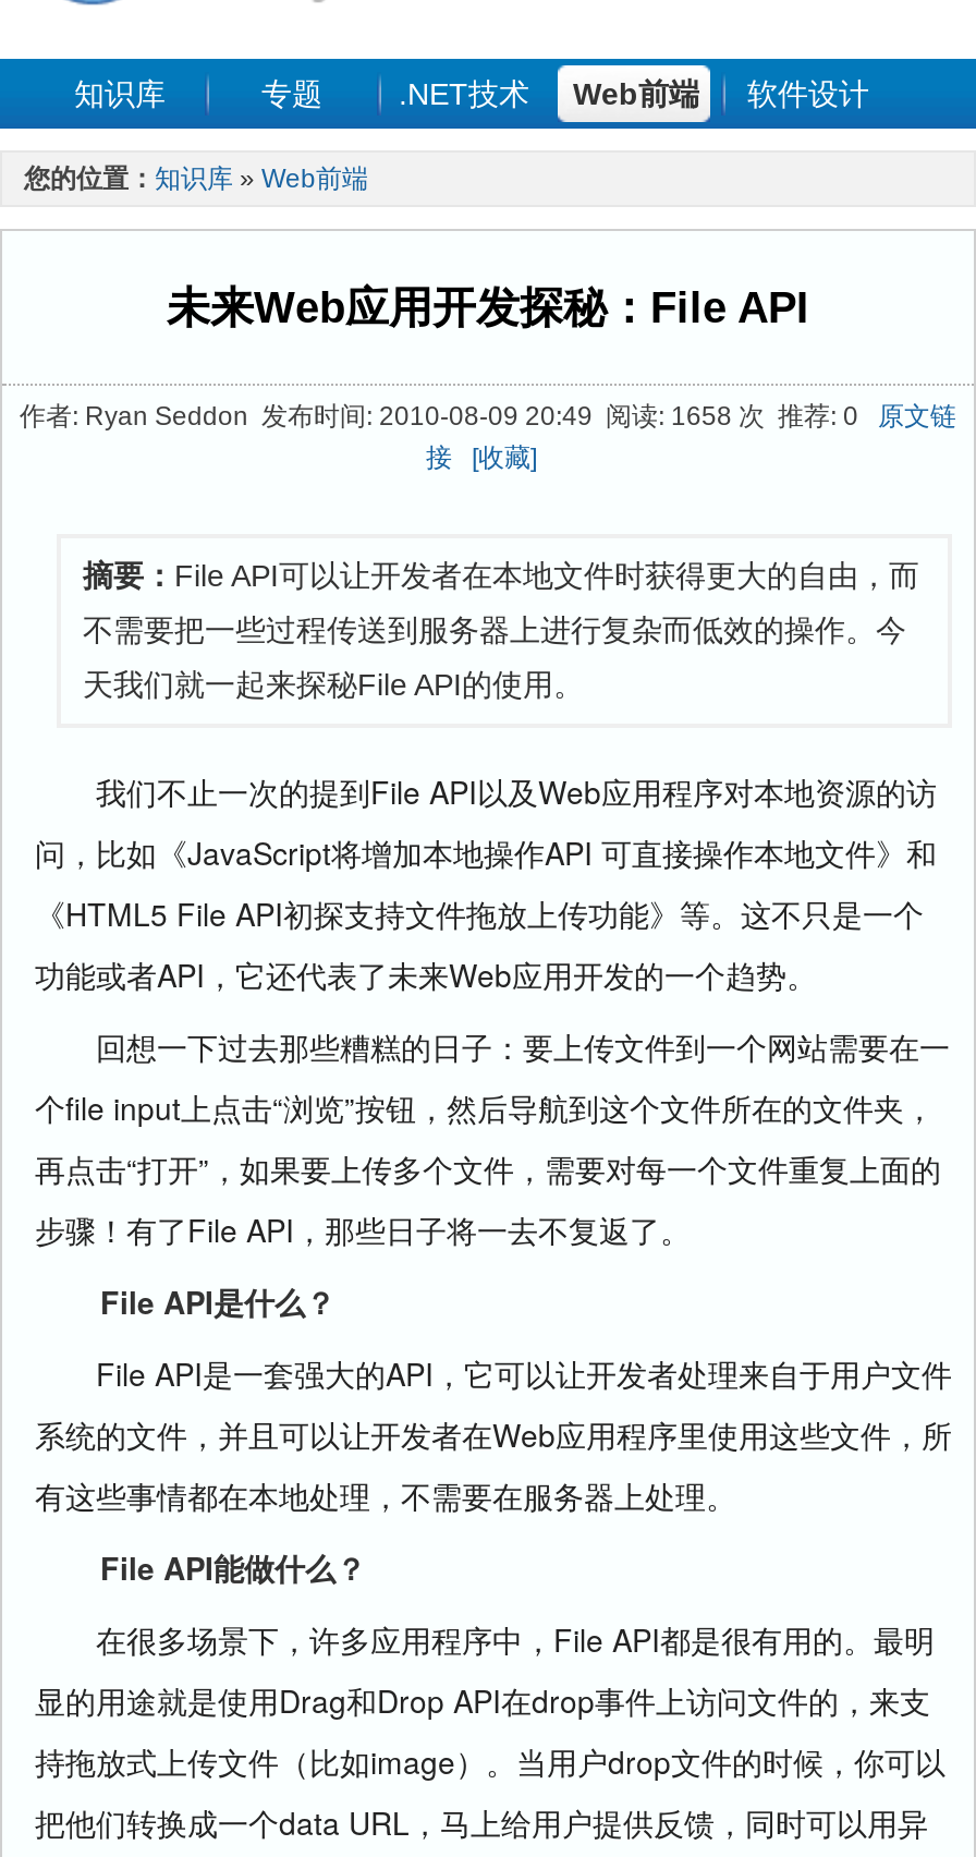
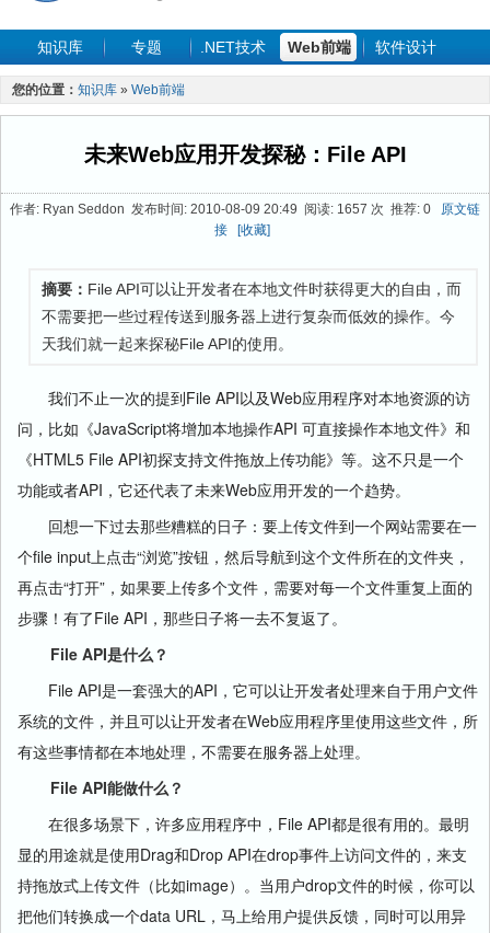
- 作者: Ryan Seddon 发布时间: 2010-08-09 20:49 阅读: 1658 次 推荐: 0原文链
+ 作者: Ryan Seddon 发布时间: 2010-08-09 20:49 阅读: 1657 次 推荐: 0原文链
